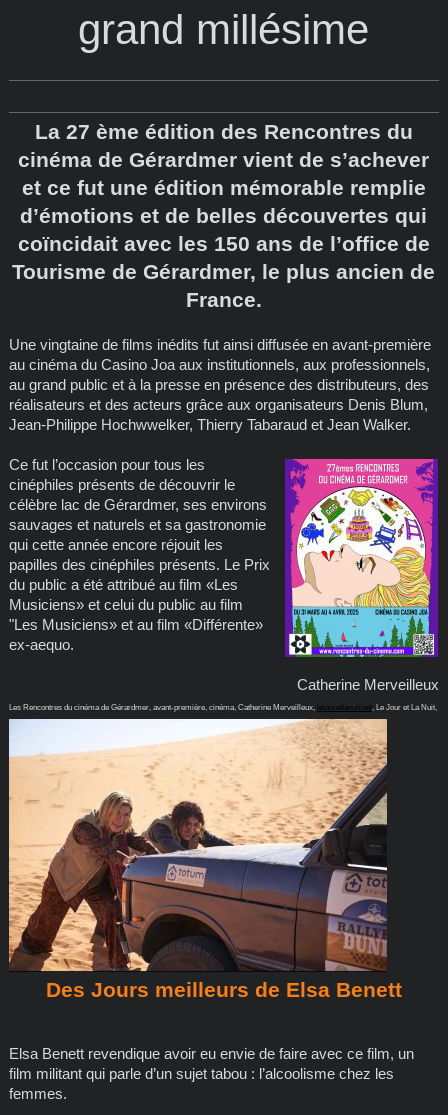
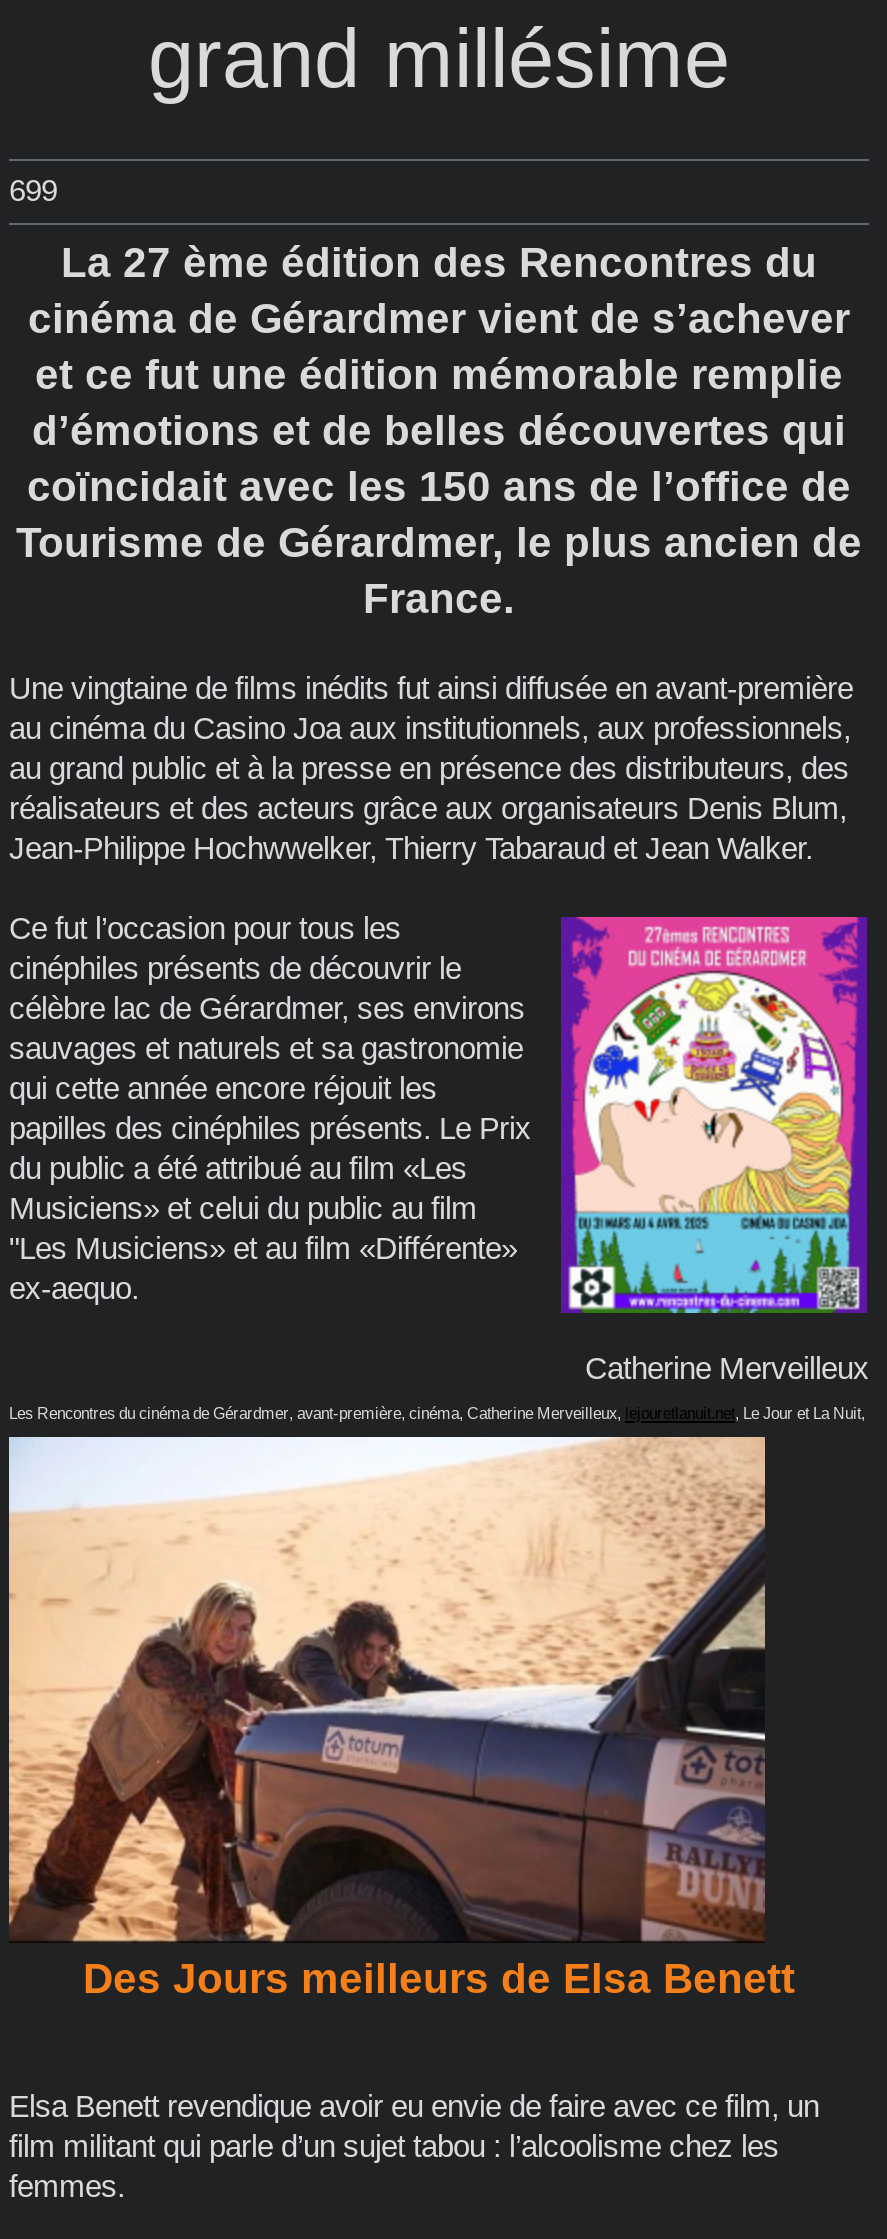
+ 699
